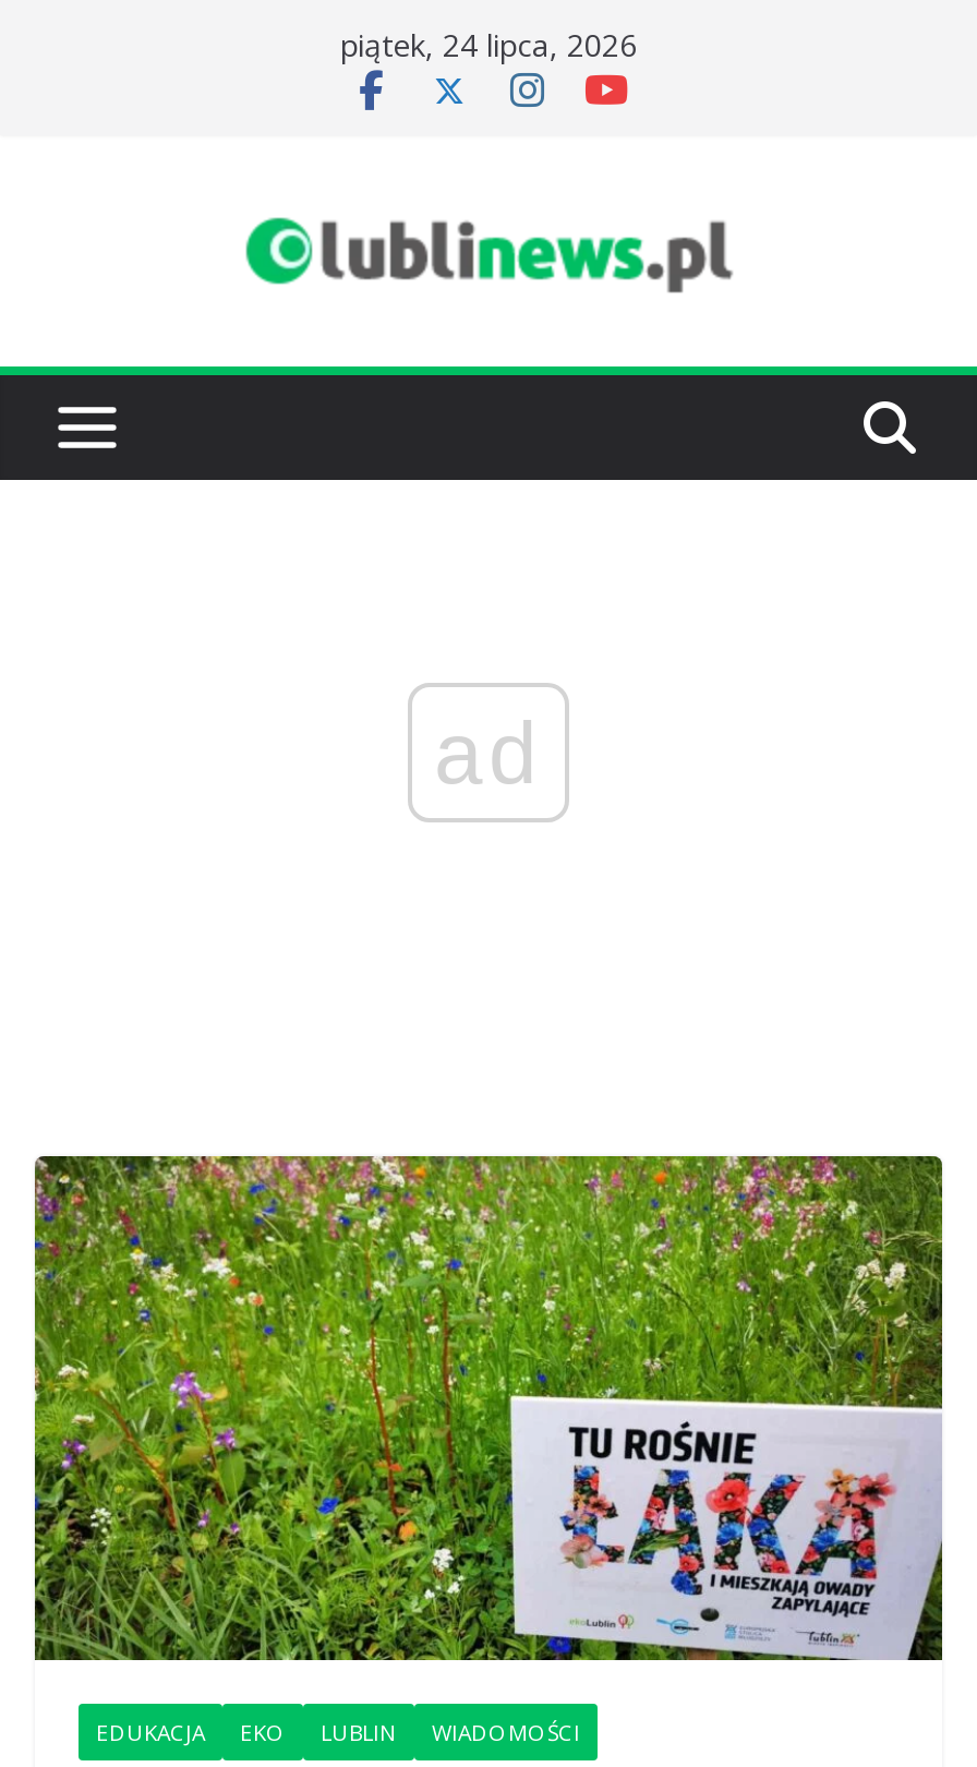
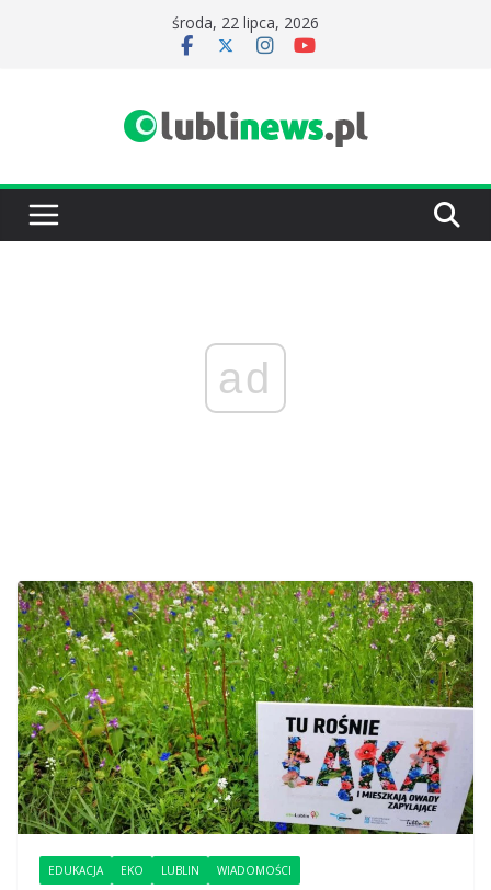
- piątek, 24 lipca, 2026
+ środa, 22 lipca, 2026
